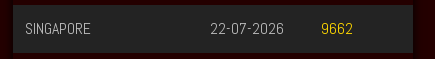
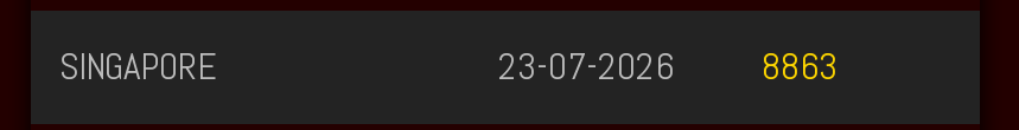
- 22-07-2026
+ 23-07-2026

- 9662
+ 8863
